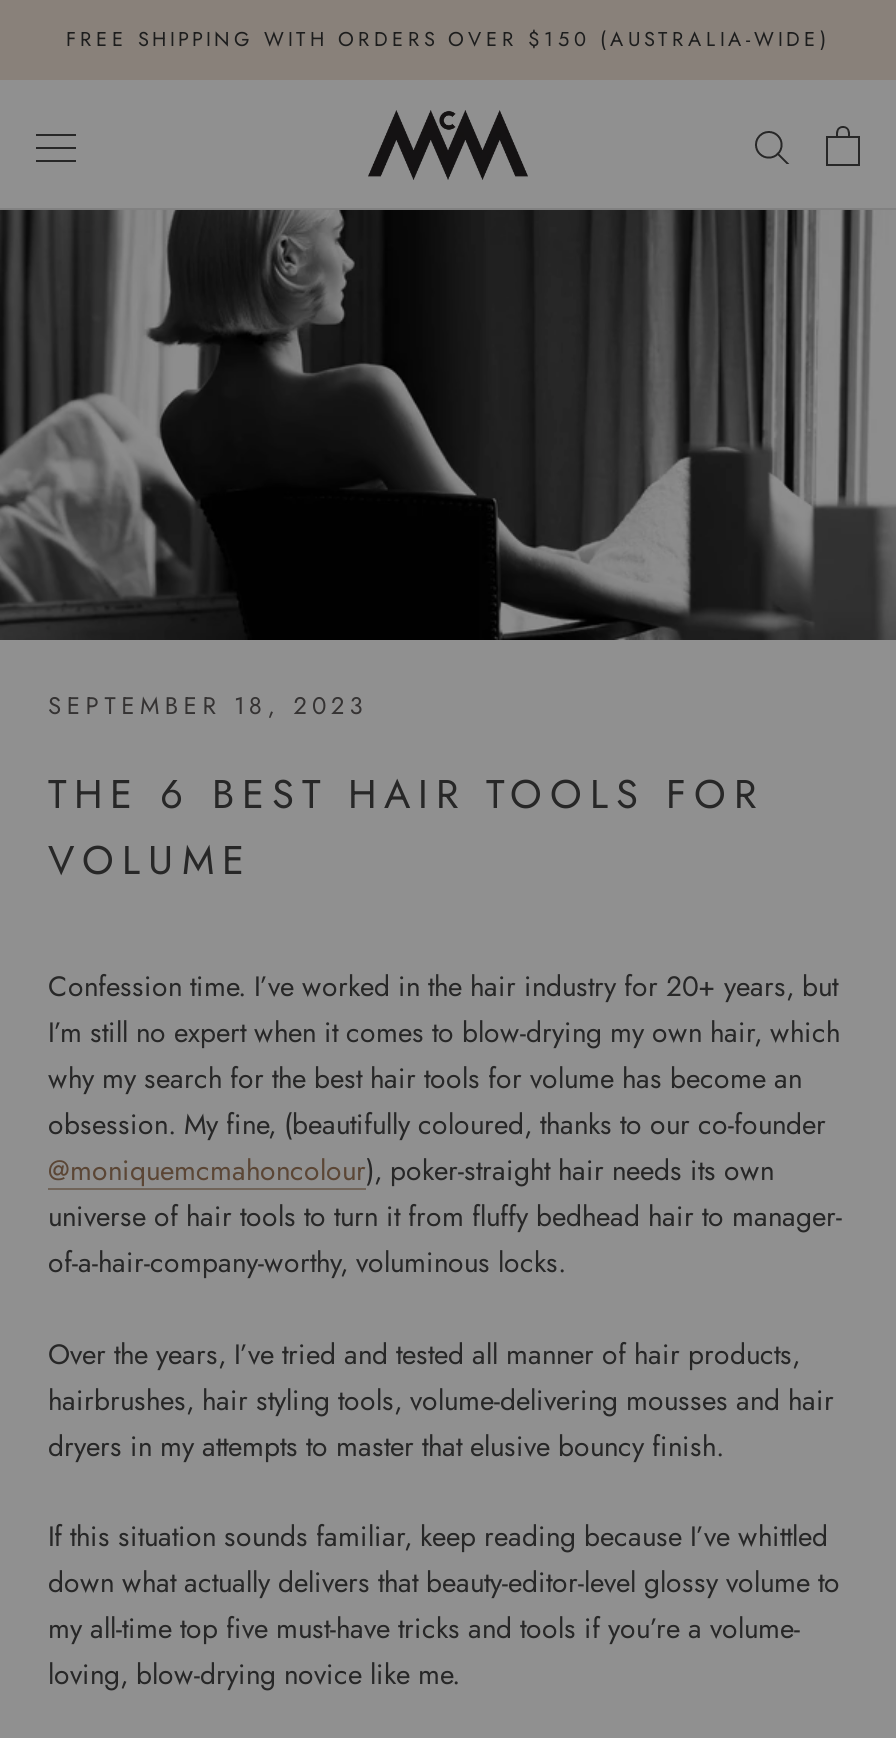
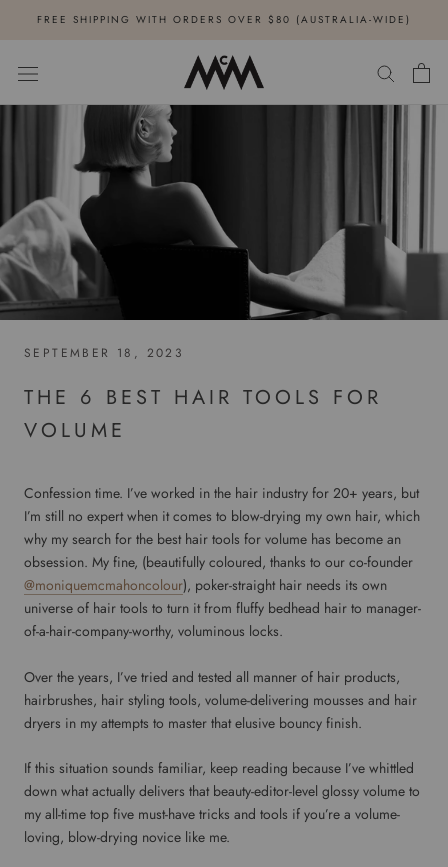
- FREE SHIPPING WITH ORDERS OVER $150 (AUSTRALIA-WIDE)
+ FREE SHIPPING WITH ORDERS OVER $80 (AUSTRALIA-WIDE)
